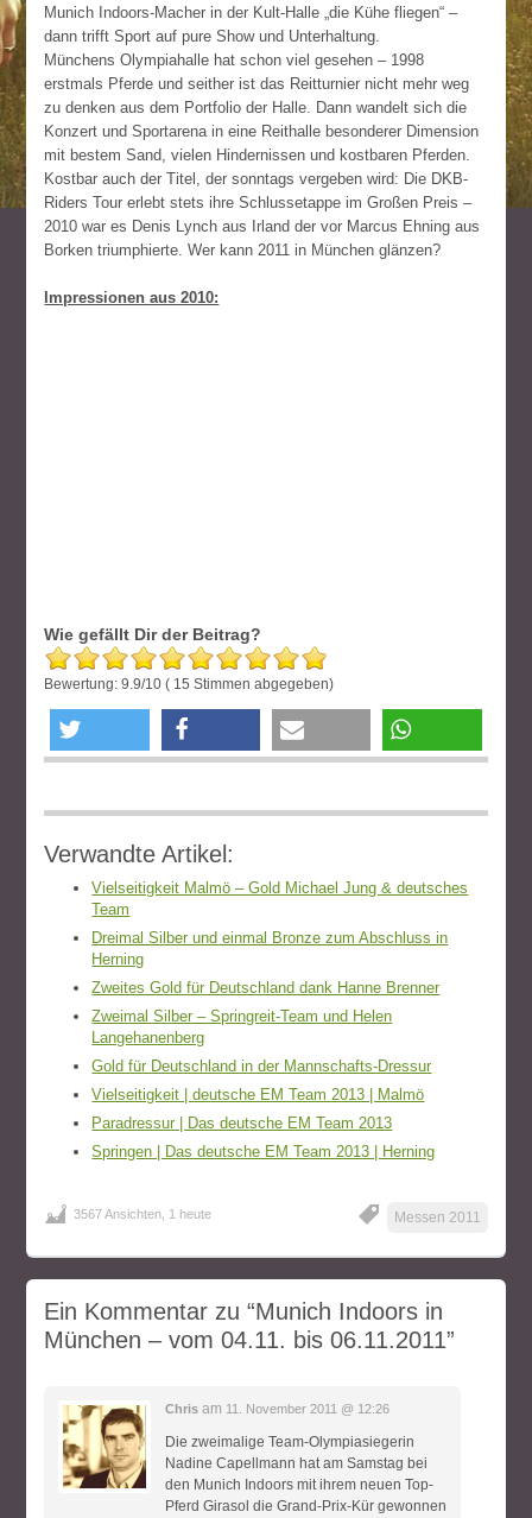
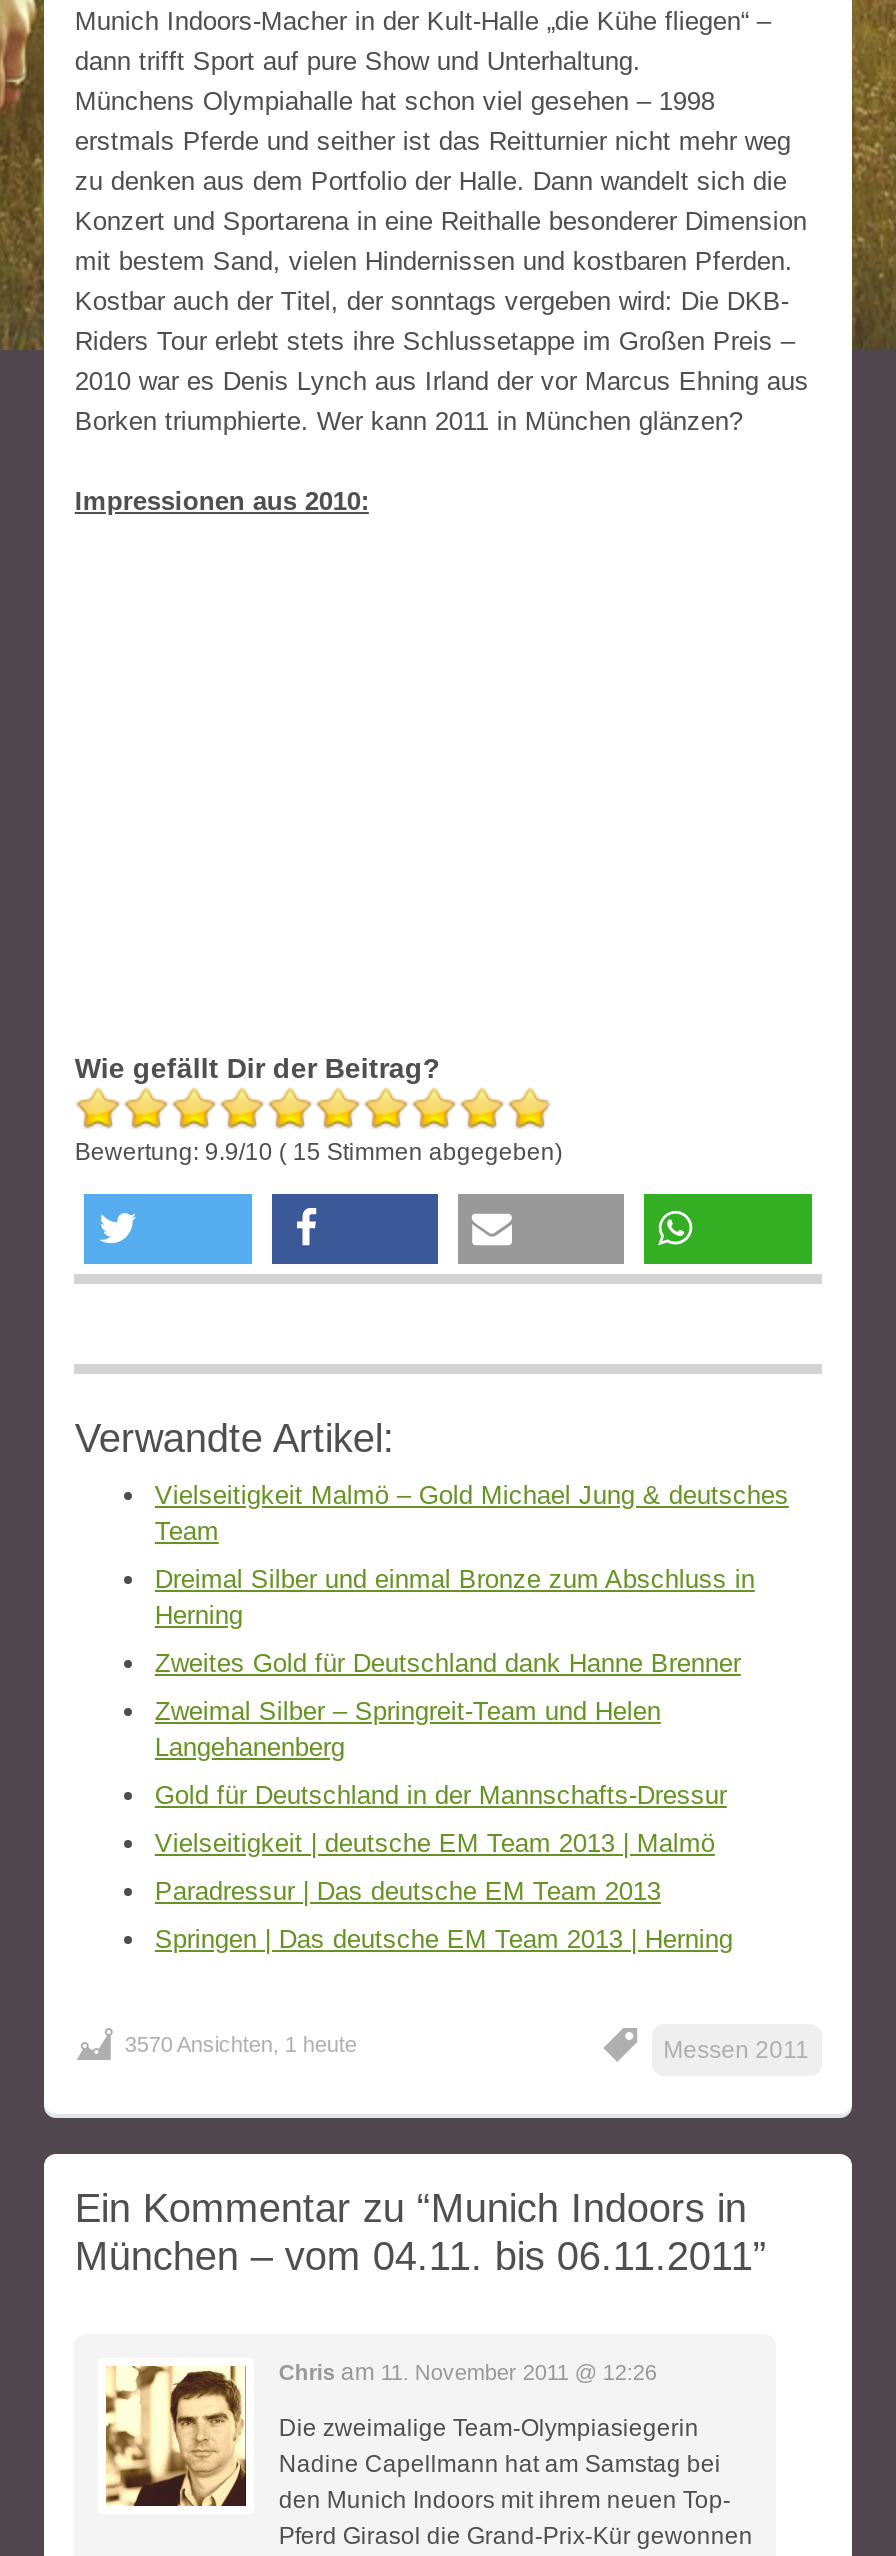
- 3567 Ansichten, 1 heute
+ 3570 Ansichten, 1 heute
